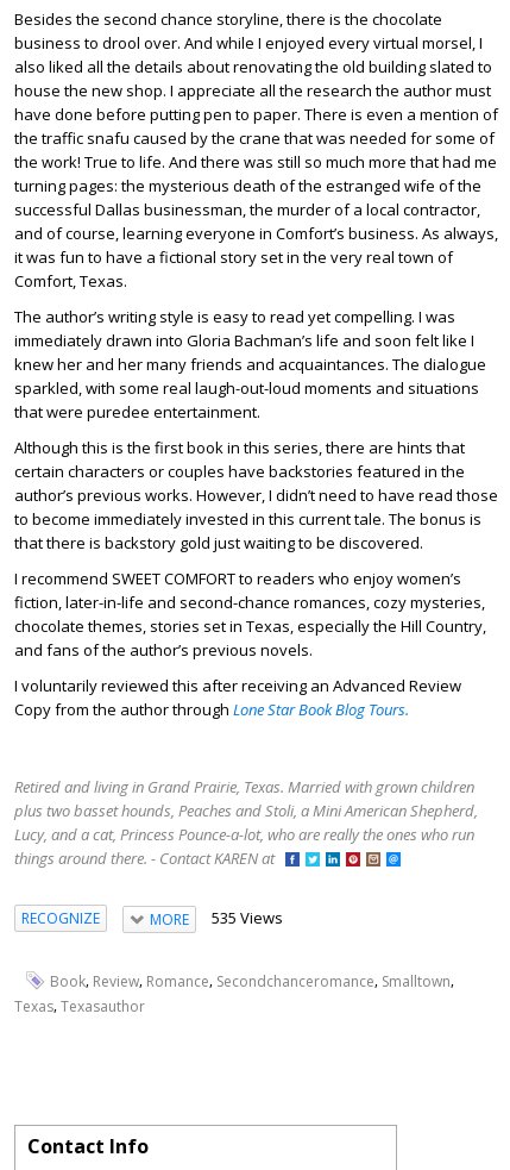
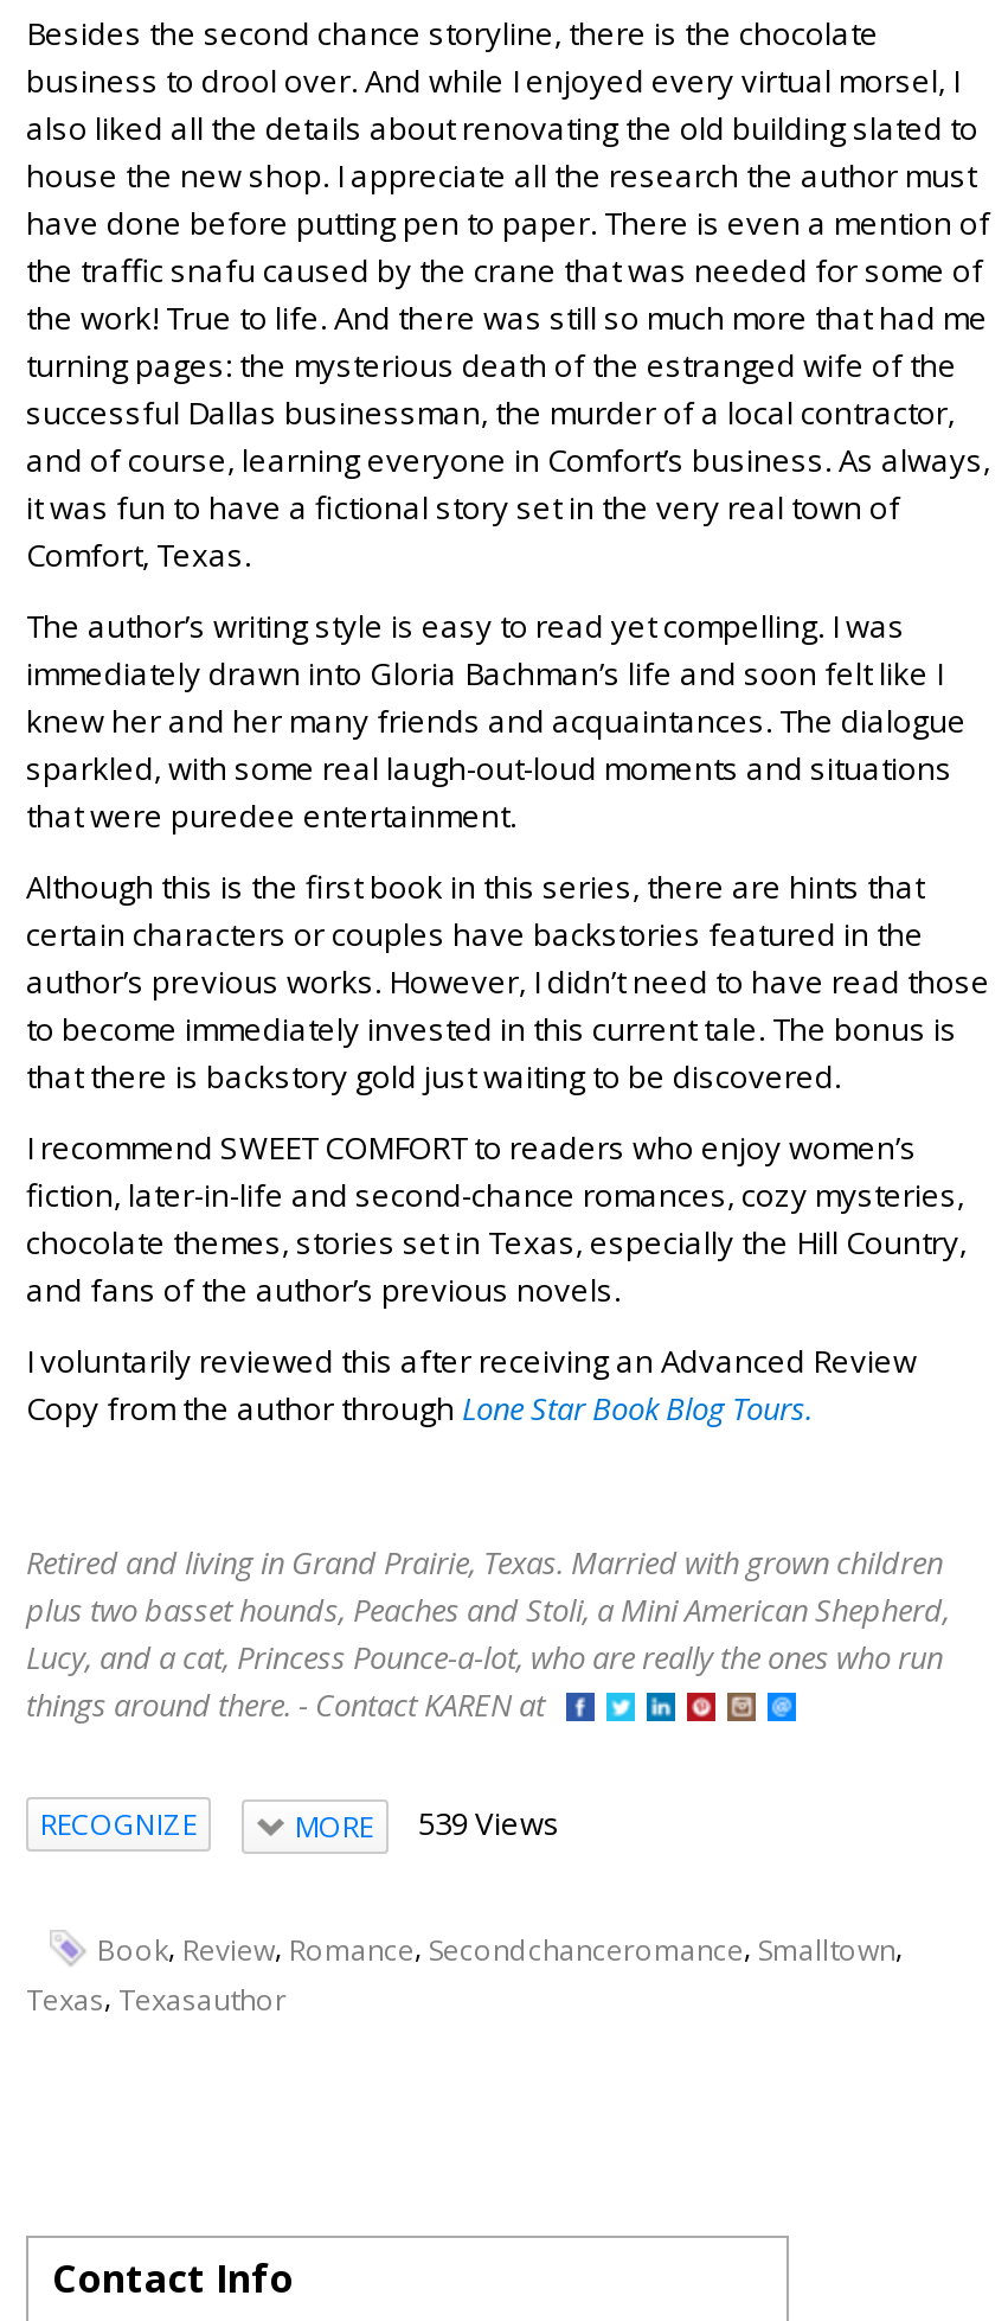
- MORE 535 Views
+ MORE 539 Views
